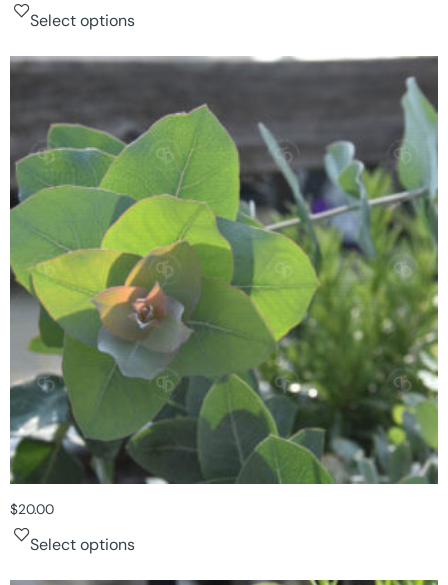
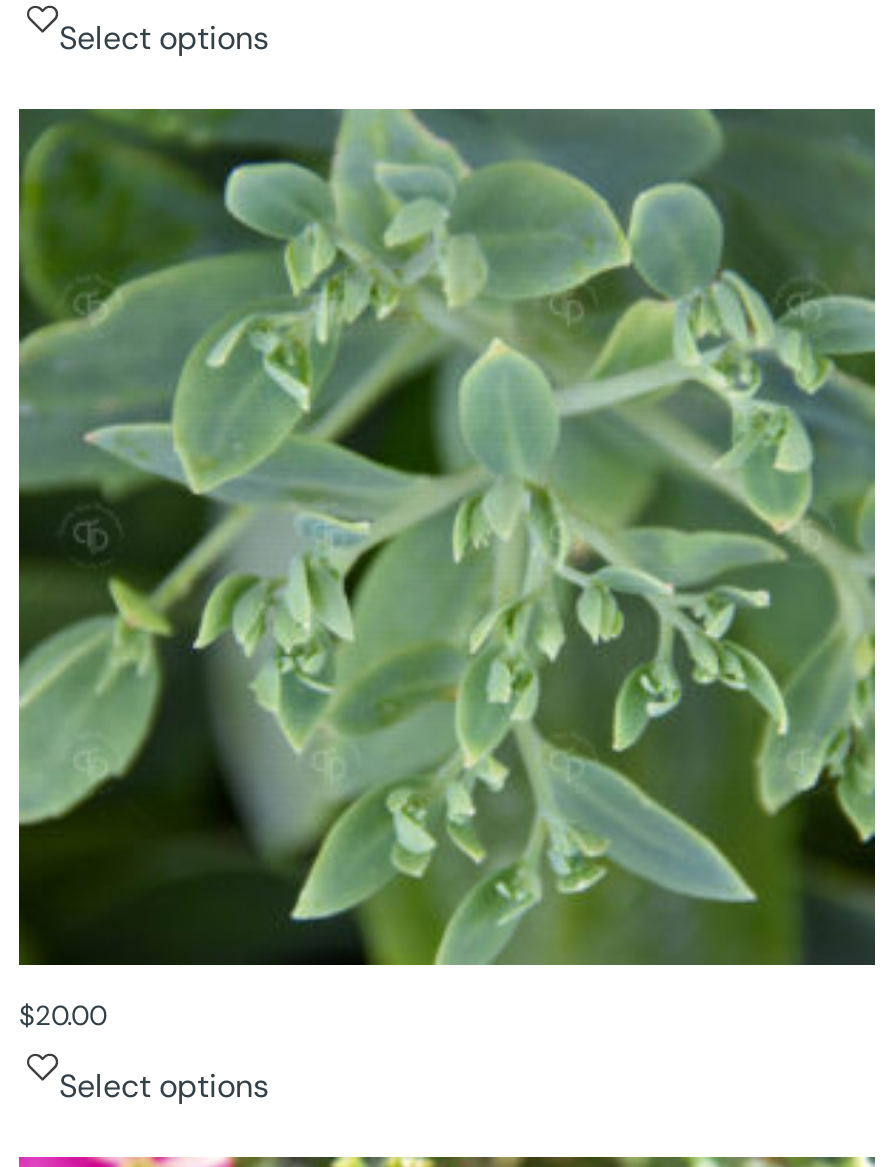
- [image]
+ [image]
